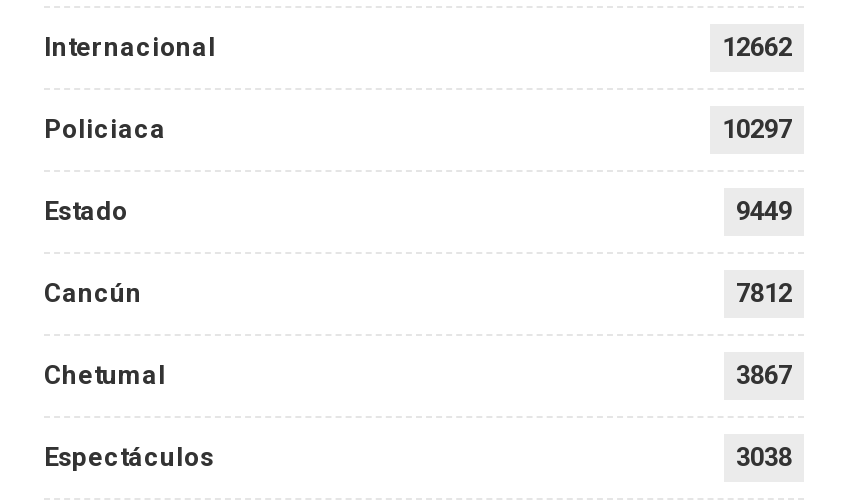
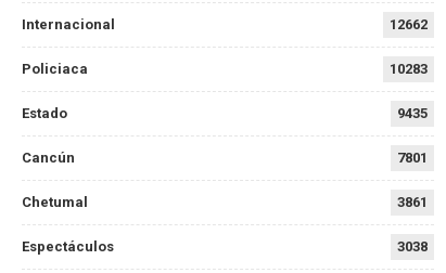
- 10297
+ 10283

- 9449
+ 9435

- 7812
+ 7801

- 3867
+ 3861
